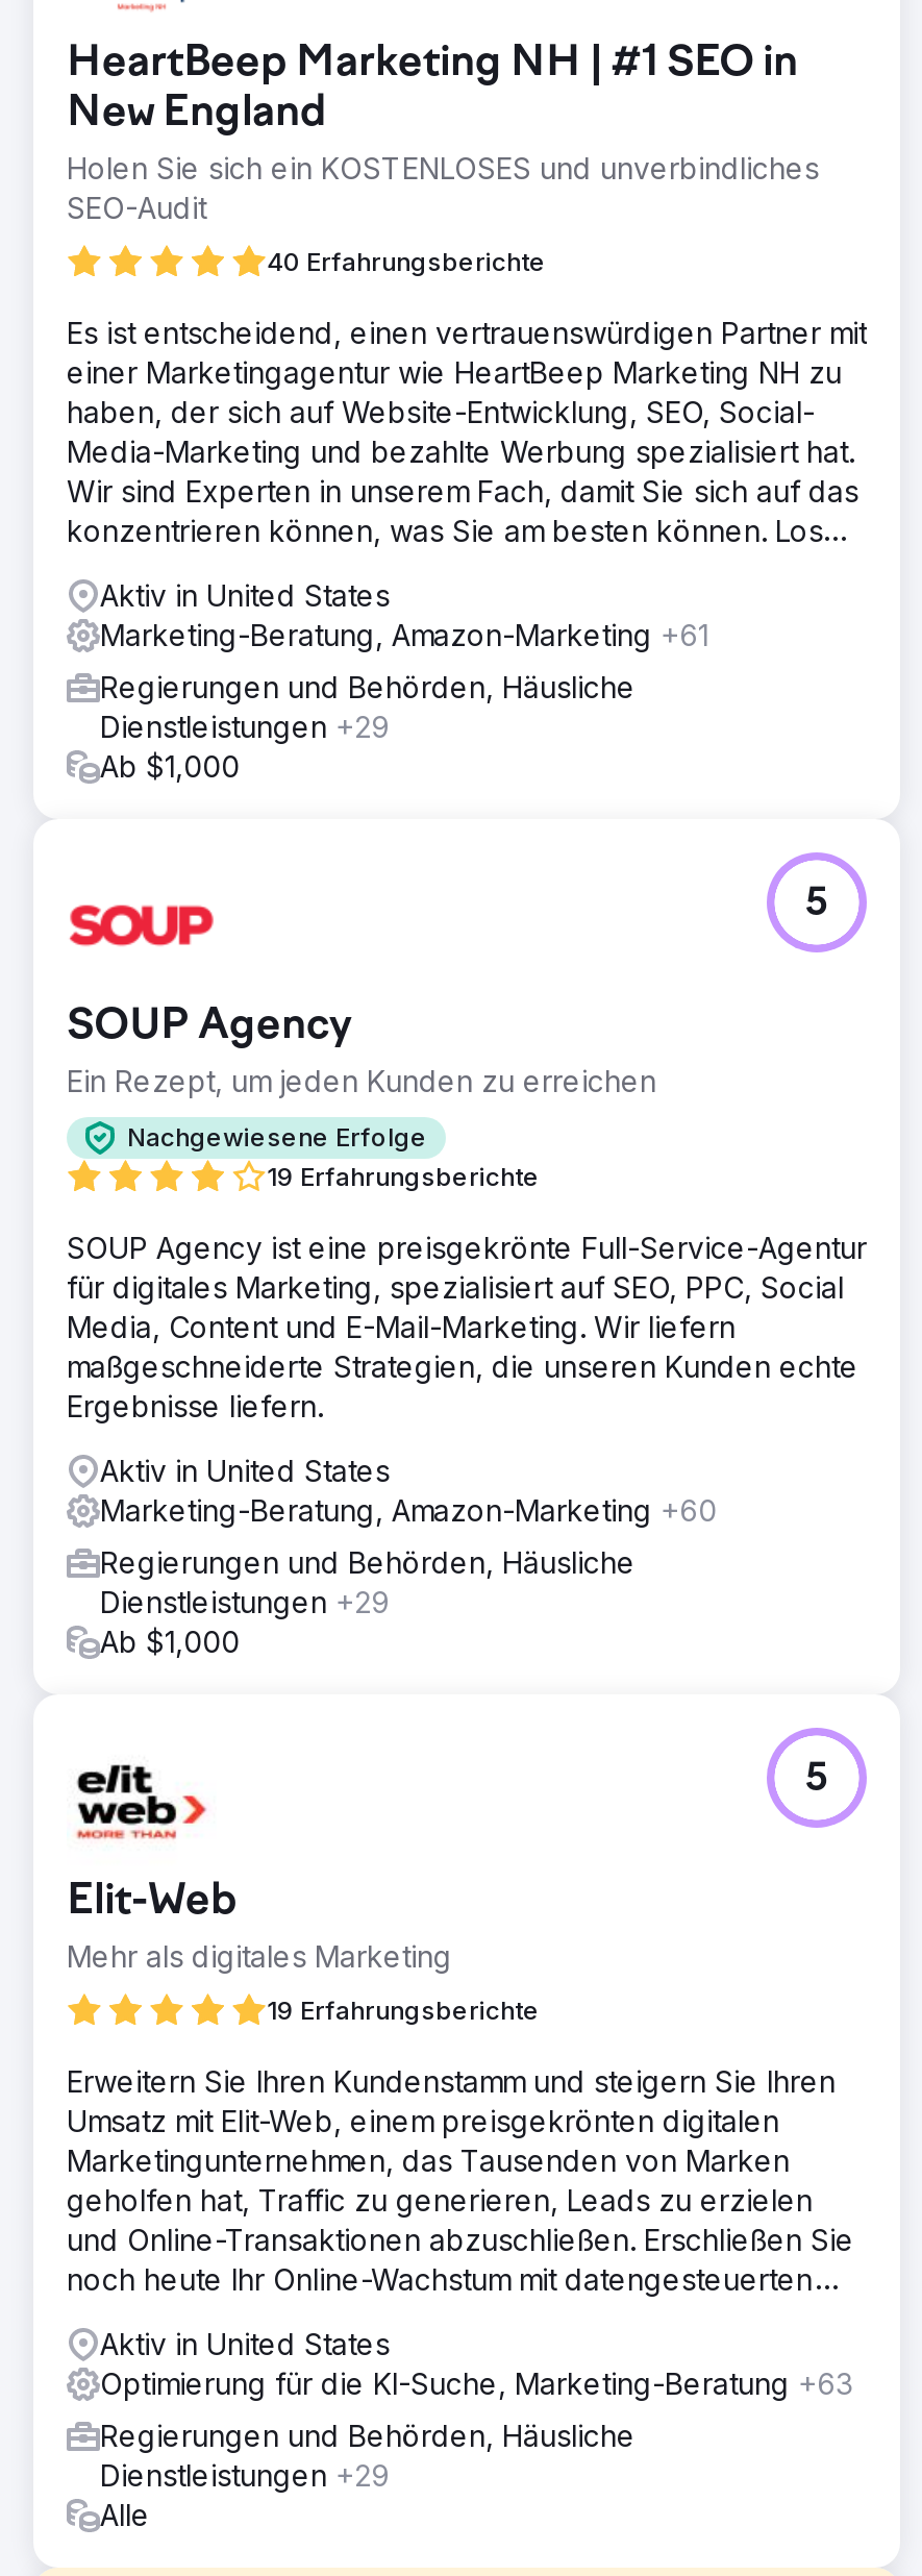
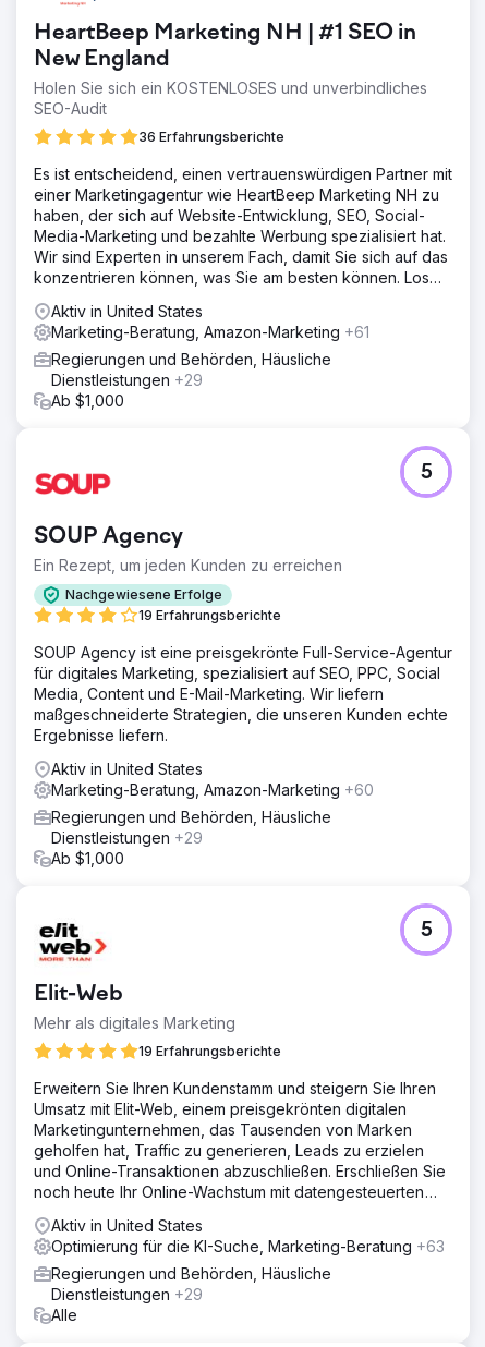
- 40 Erfahrungsberichte
+ 36 Erfahrungsberichte
